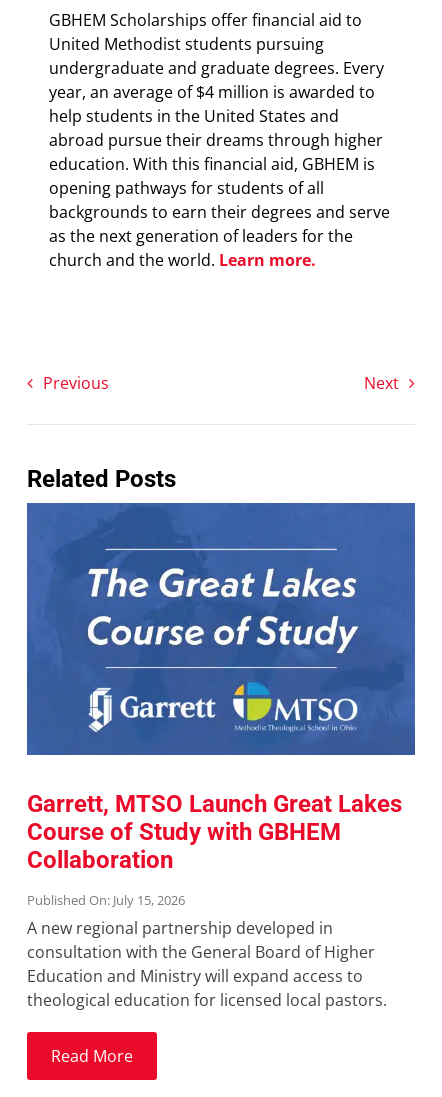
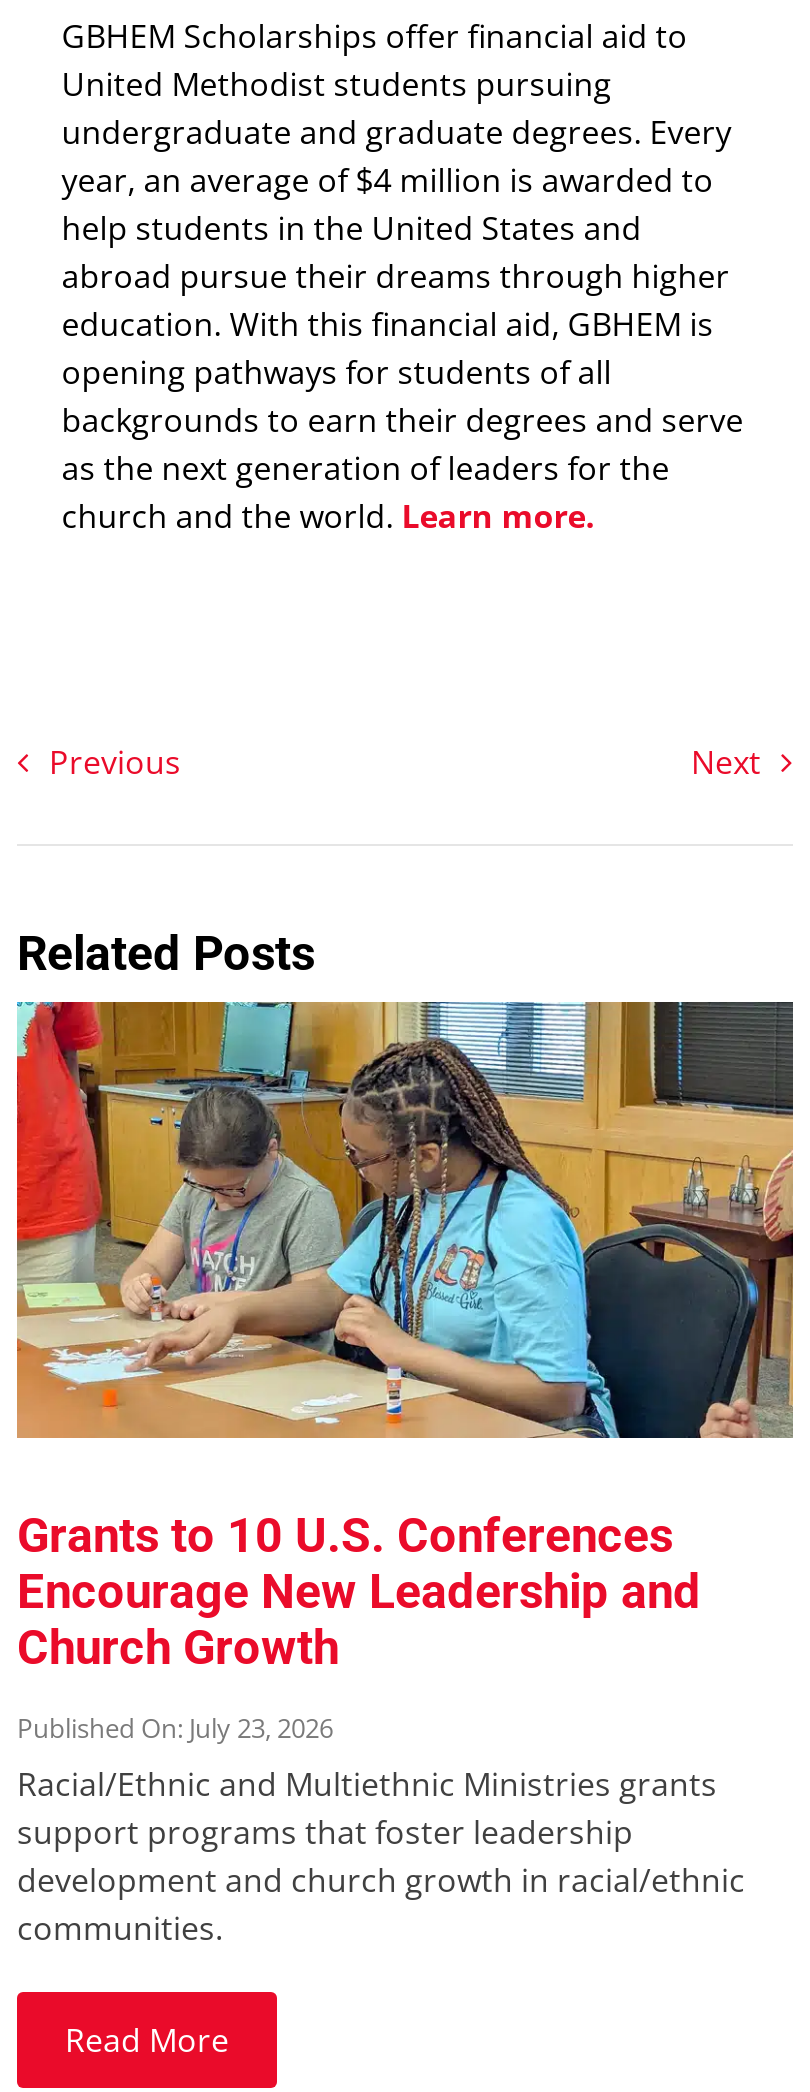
- [image]
- Garrett, MTSO Launch Great Lakes
- Course of Study with GBHEM
- Collaboration
+ [image]
+ Grants to 10 U.S. Conferences
+ Encourage New Leadership and
+ Church Growth

- Published On: July 15, 2026
- A new regional partnership developed in
- consultation with the General Board of Higher
- Education and Ministry will expand access to
- theological education for licensed local pastors.
+ Published On: July 23, 2026
+ Racial/Ethnic and Multiethnic Ministries grants
+ support programs that foster leadership
+ development and church growth in racial/ethnic
+ communities.
